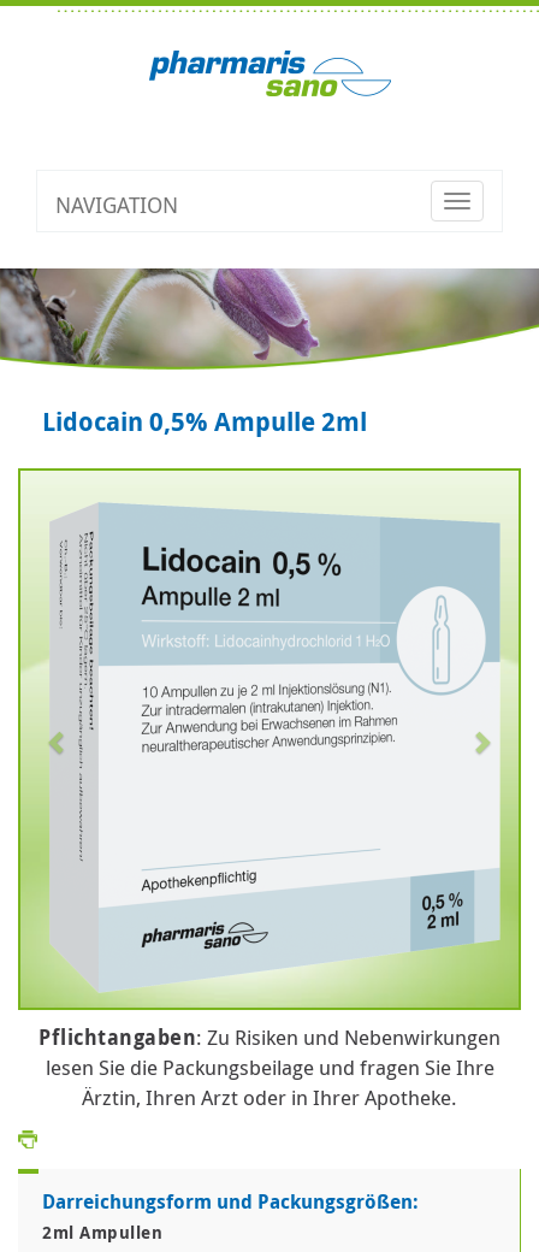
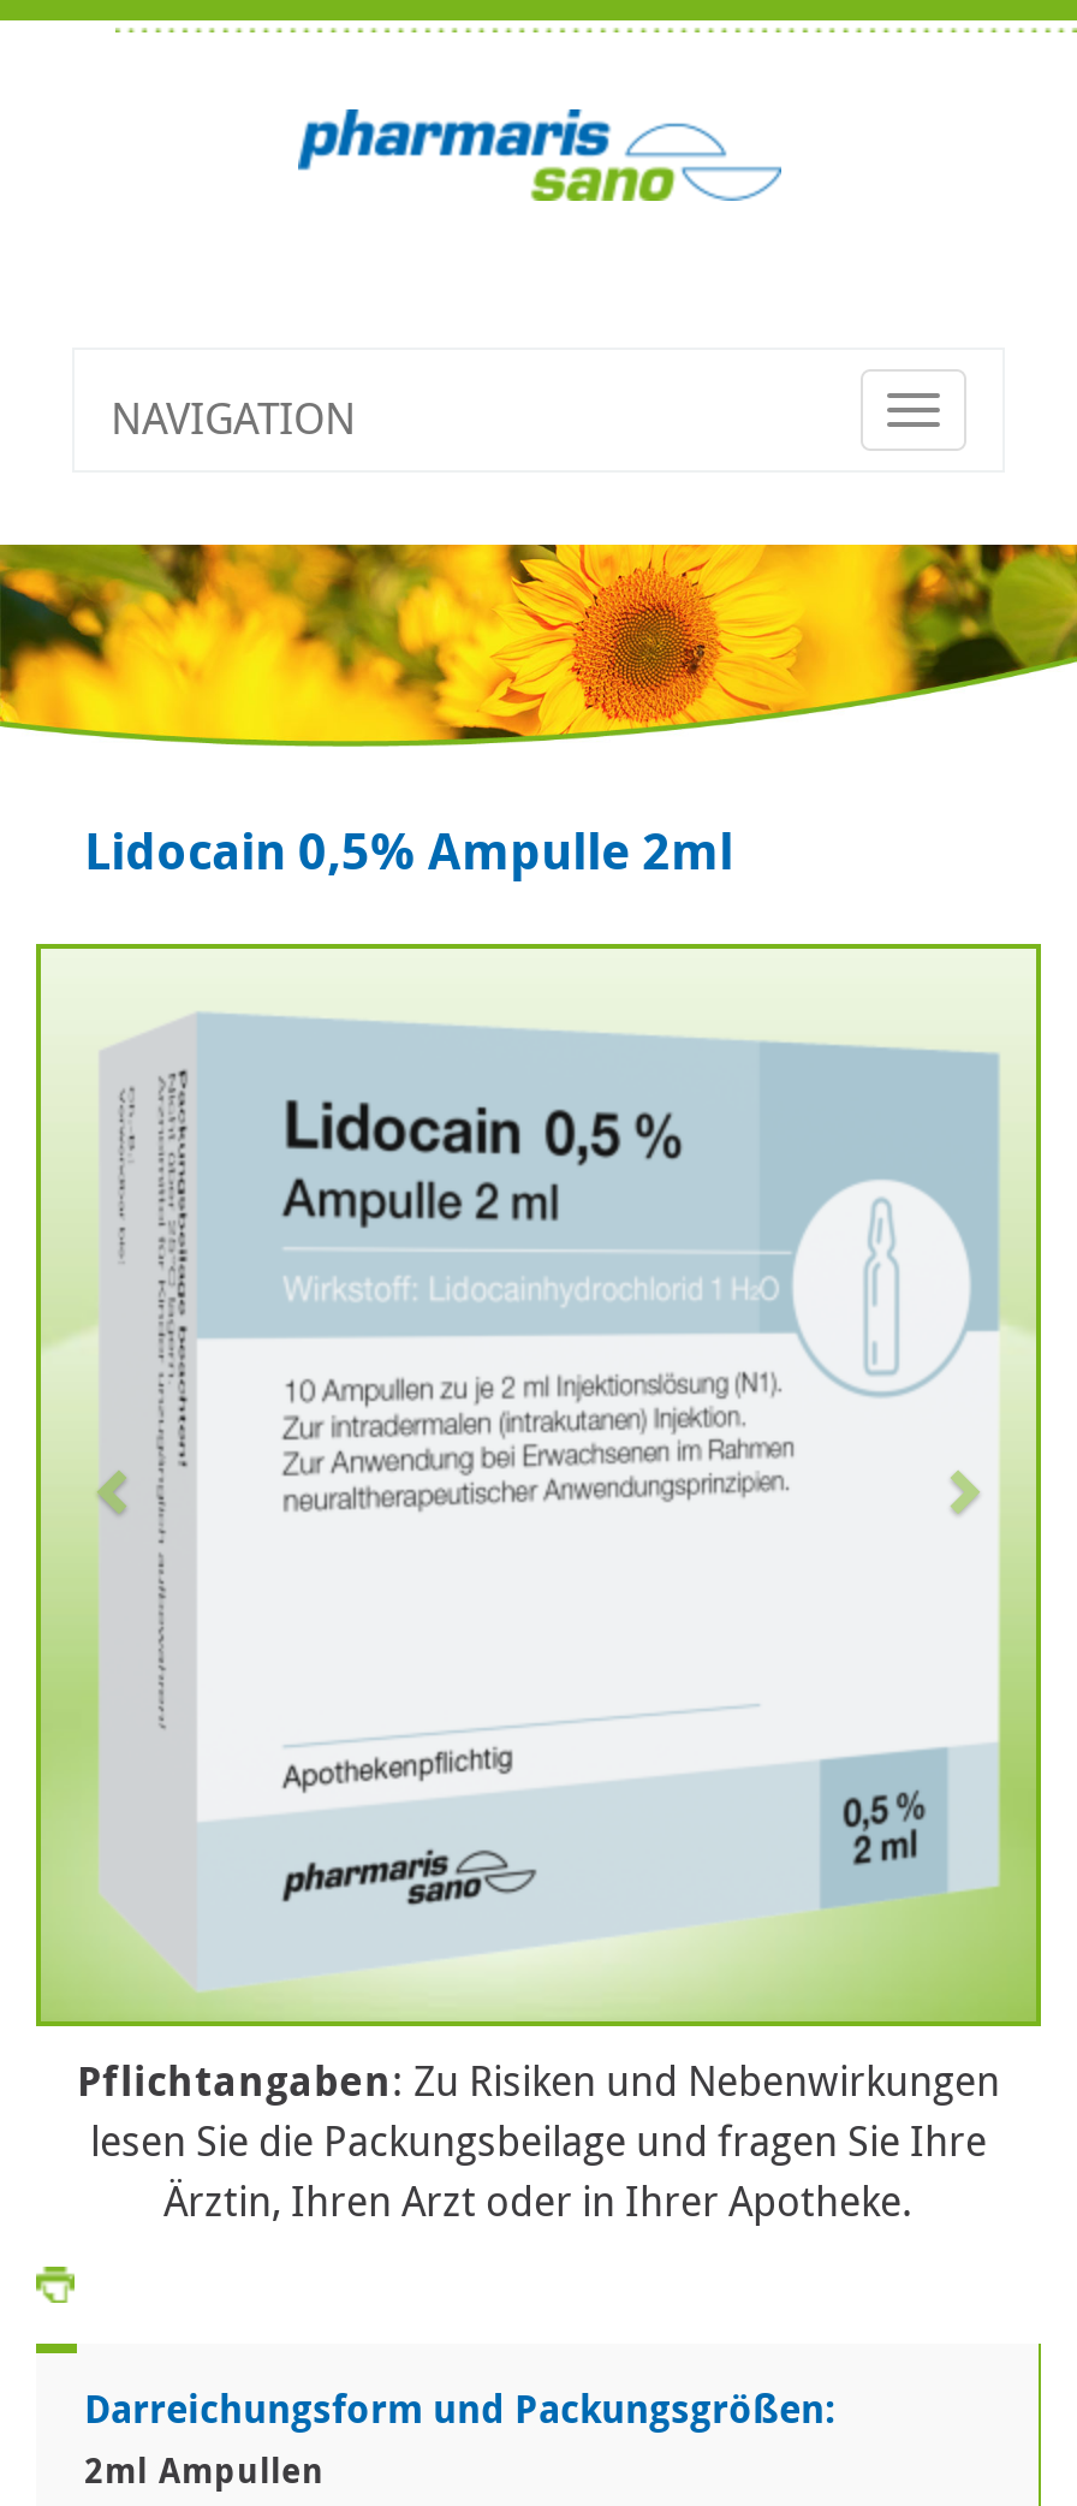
- [image]
+ [image]
